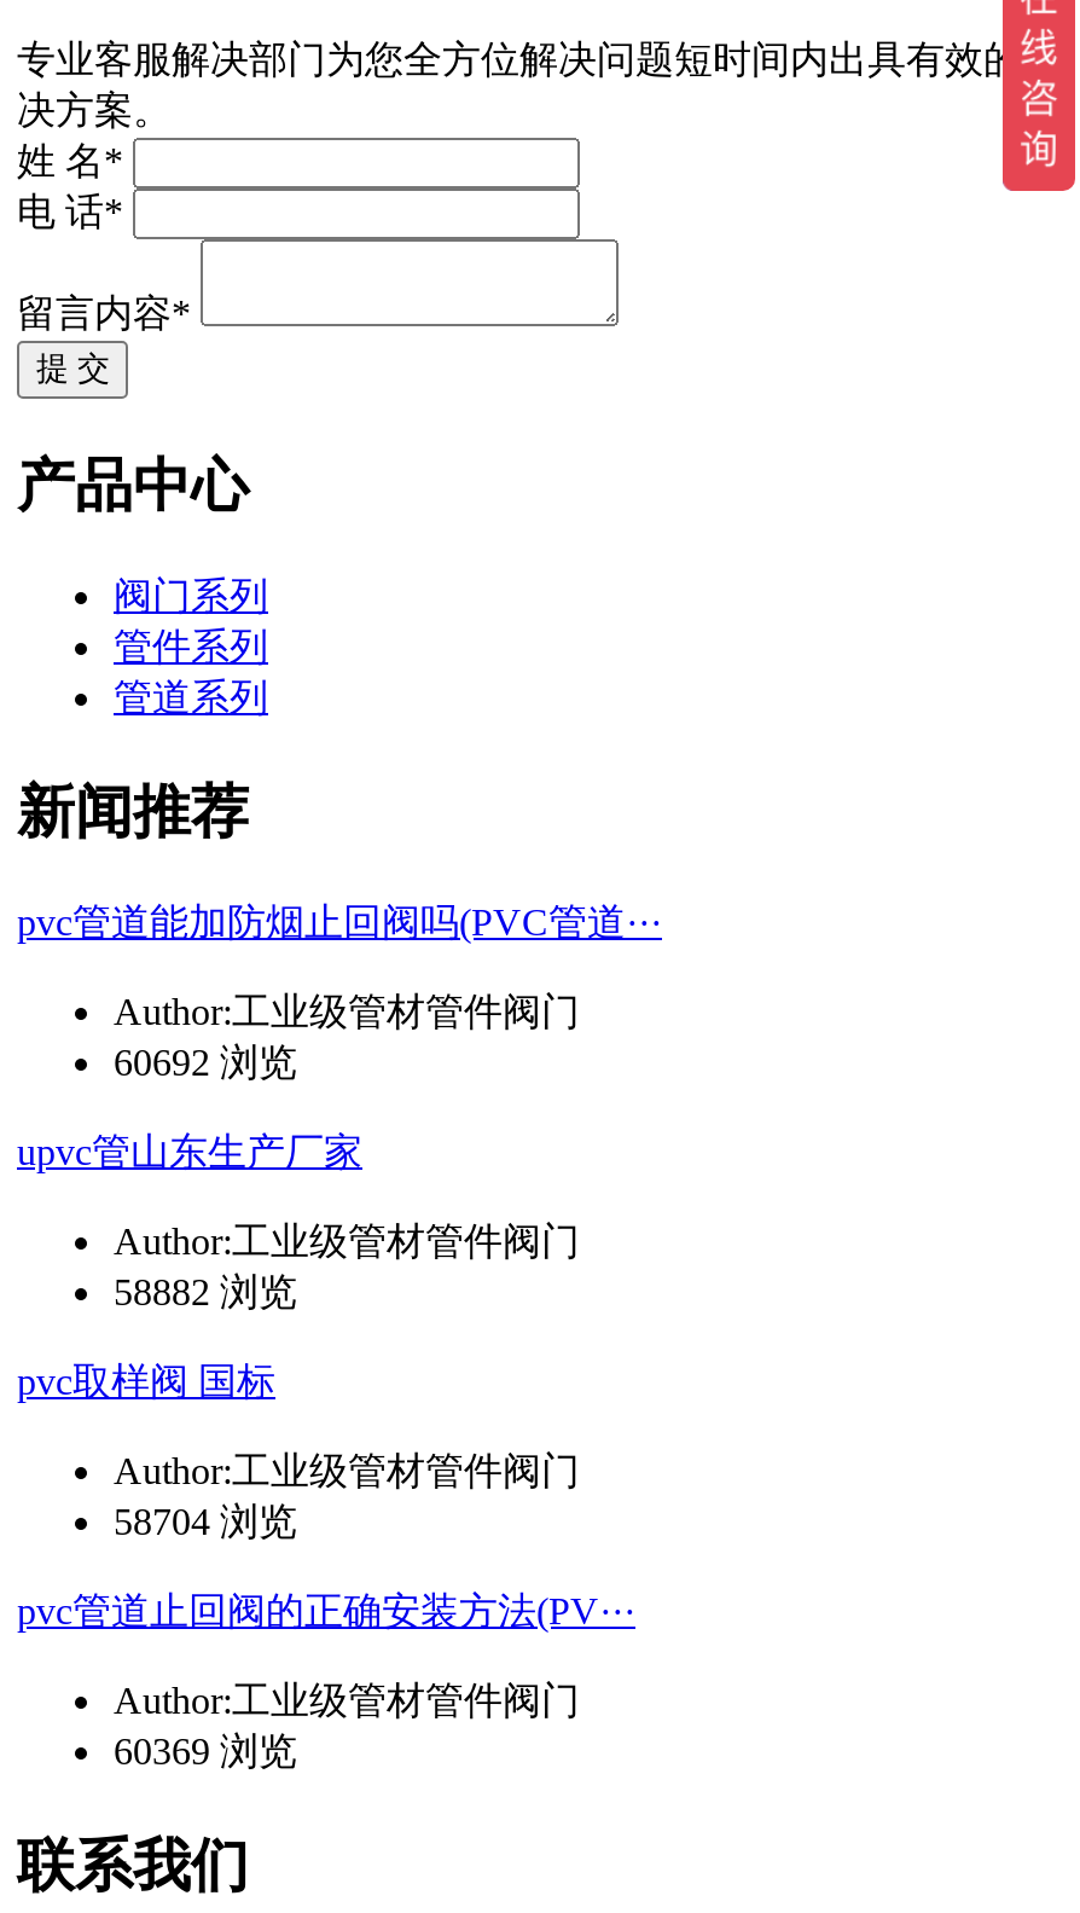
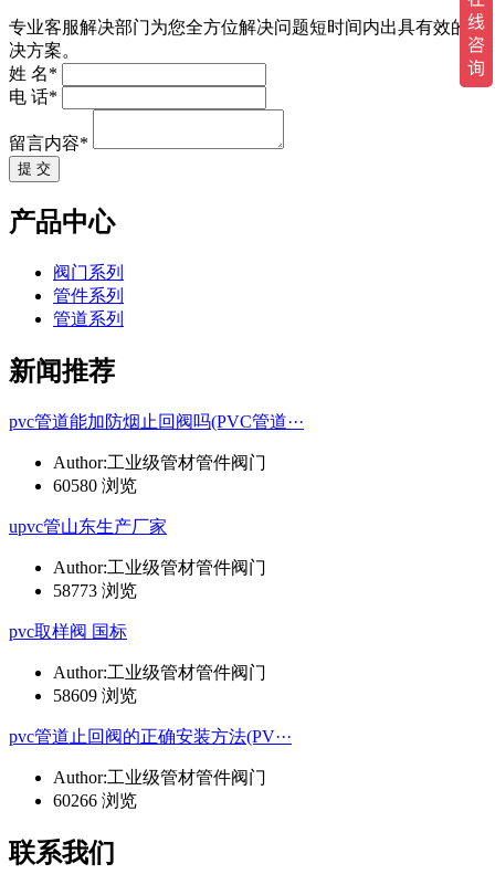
- 60692 浏览
+ 60580 浏览

- 58882 浏览
+ 58773 浏览

- 58704 浏览
+ 58609 浏览

- 60369 浏览
+ 60266 浏览
